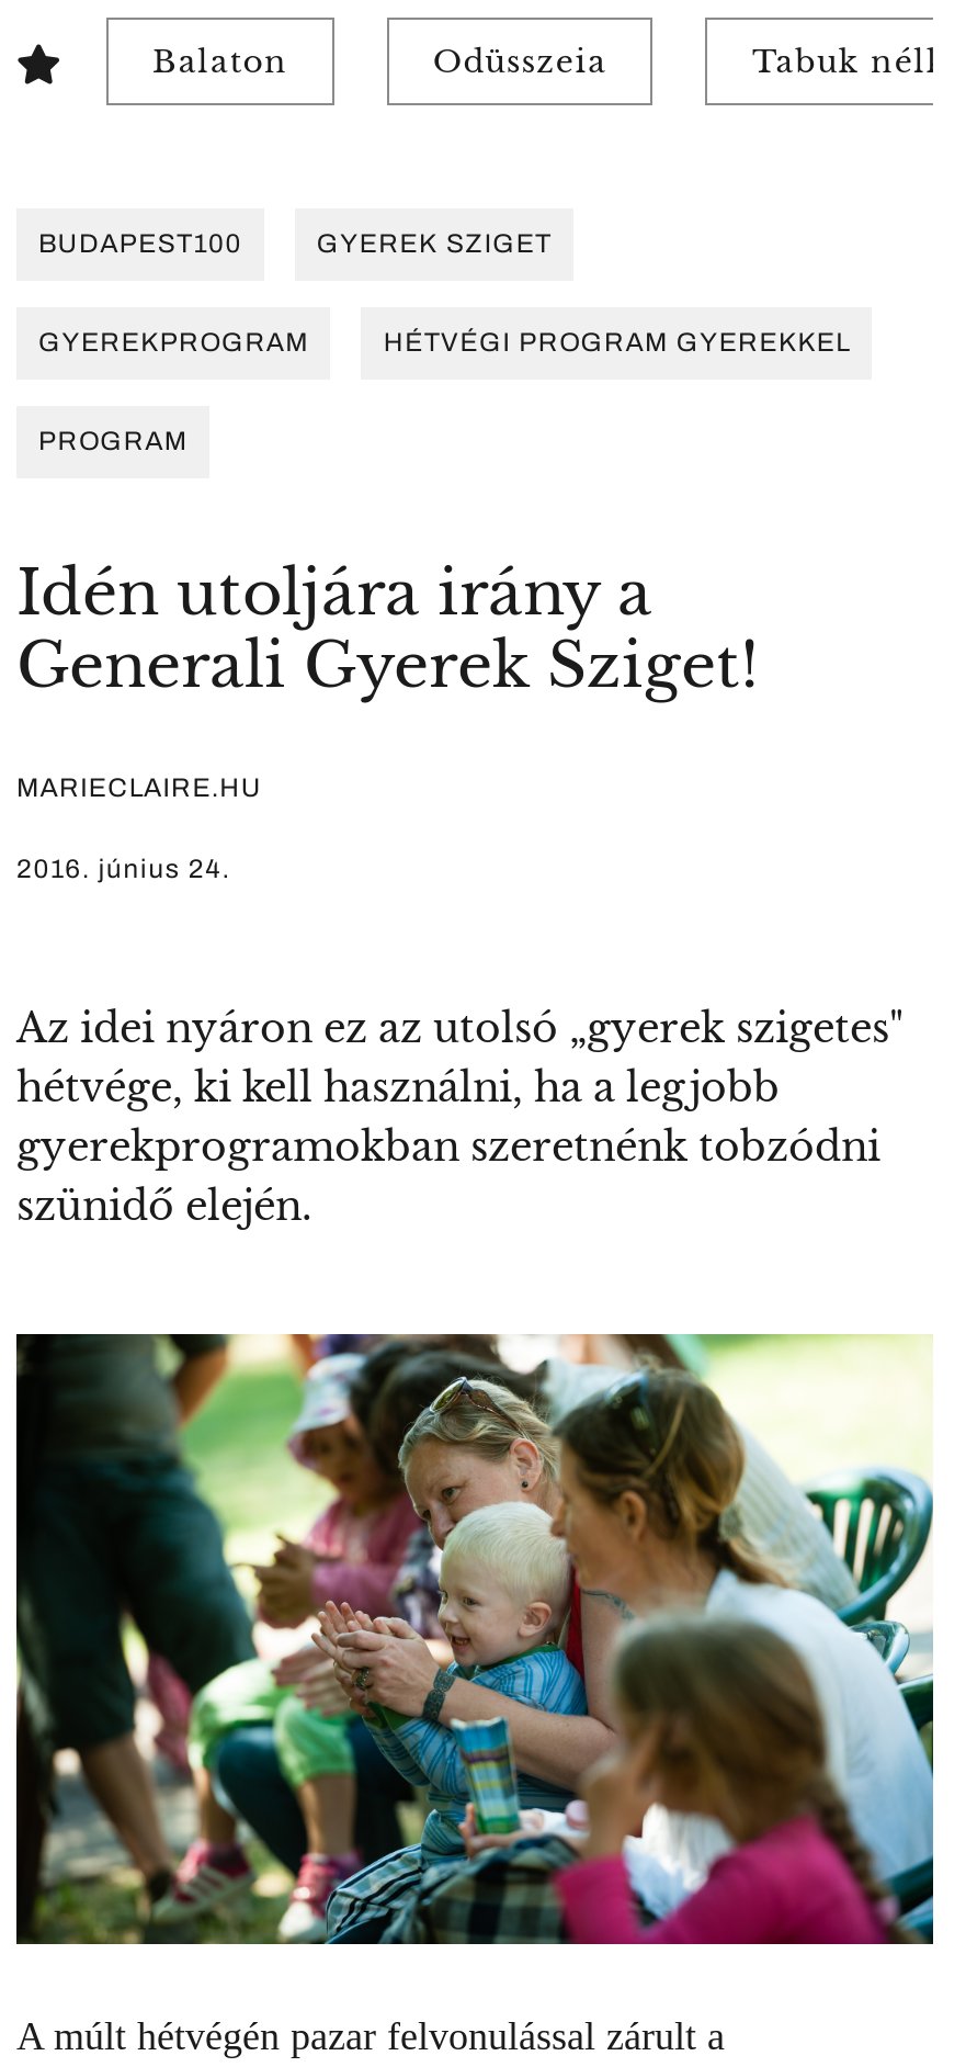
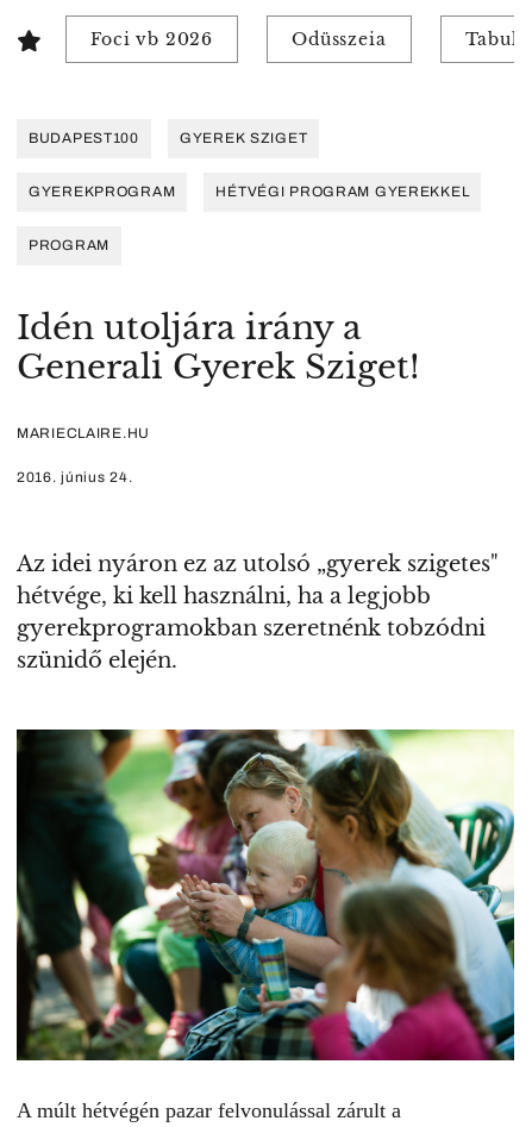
- Balaton
+ Foci vb 2026
